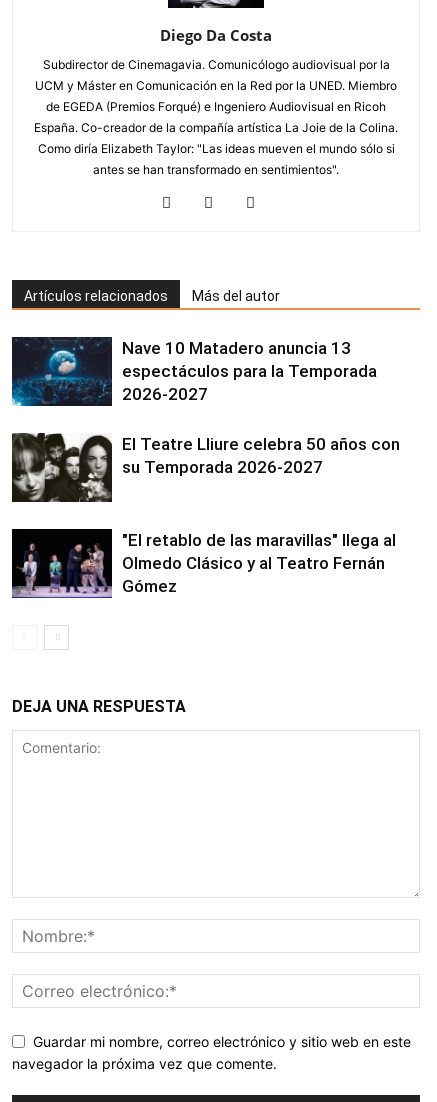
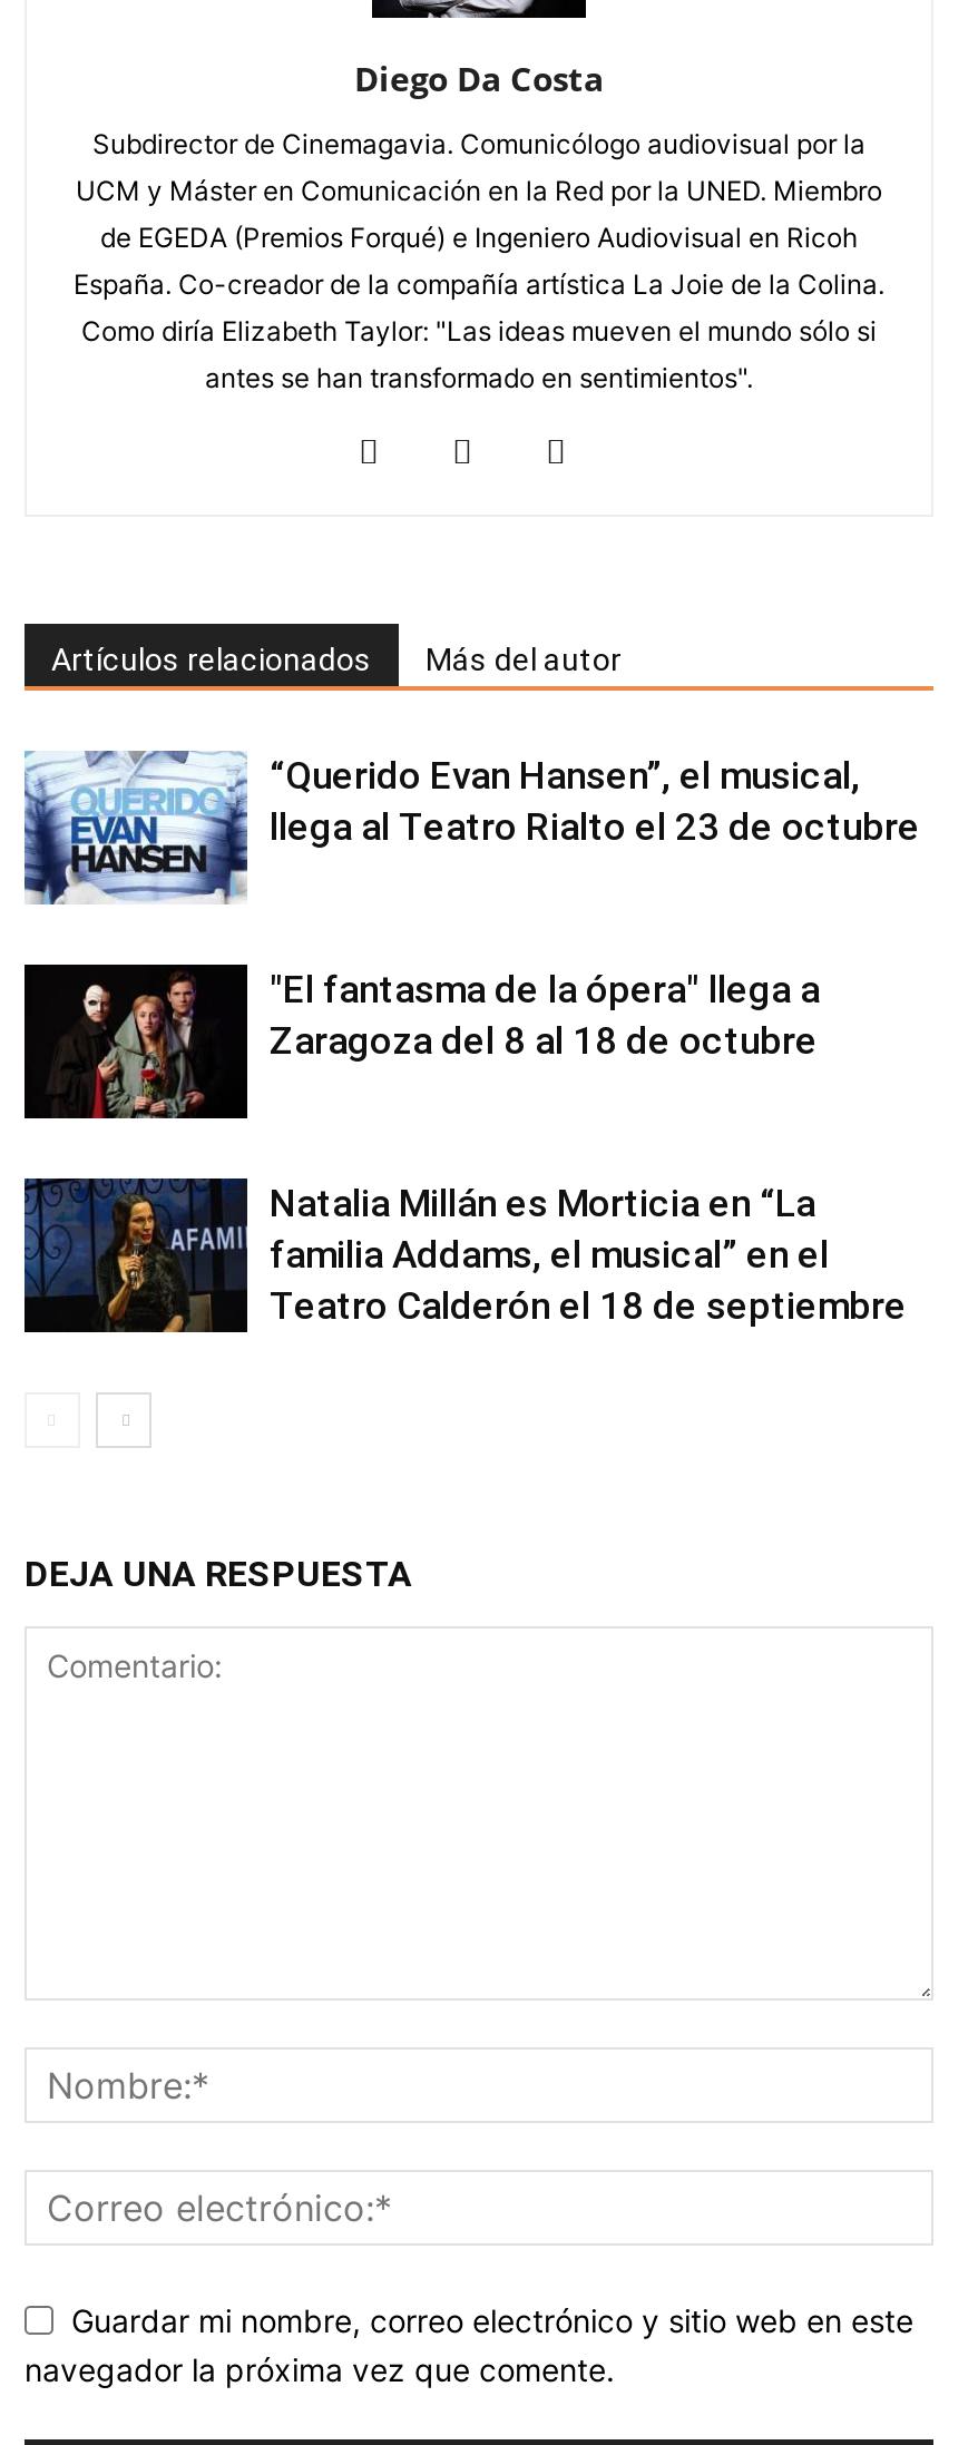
- [image]
- Nave 10 Matadero anuncia 13
- espectáculos para la Temporada
- 2026-2027
+ [image]
+ “Querido Evan Hansen”, el musical,
+ llega al Teatro Rialto el 23 de octubre

- [image]
- El Teatre Lliure celebra 50 años con
- su Temporada 2026-2027
+ [image]
+ "El fantasma de la ópera" llega a
+ Zaragoza del 8 al 18 de octubre

- [image]
- "El retablo de las maravillas" llega al
- Olmedo Clásico y al Teatro Fernán
- Gómez
+ [image]
+ Natalia Millán es Morticia en “La
+ familia Addams, el musical” en el
+ Teatro Calderón el 18 de septiembre
